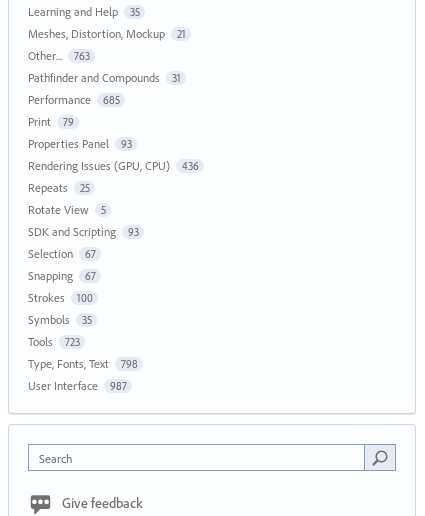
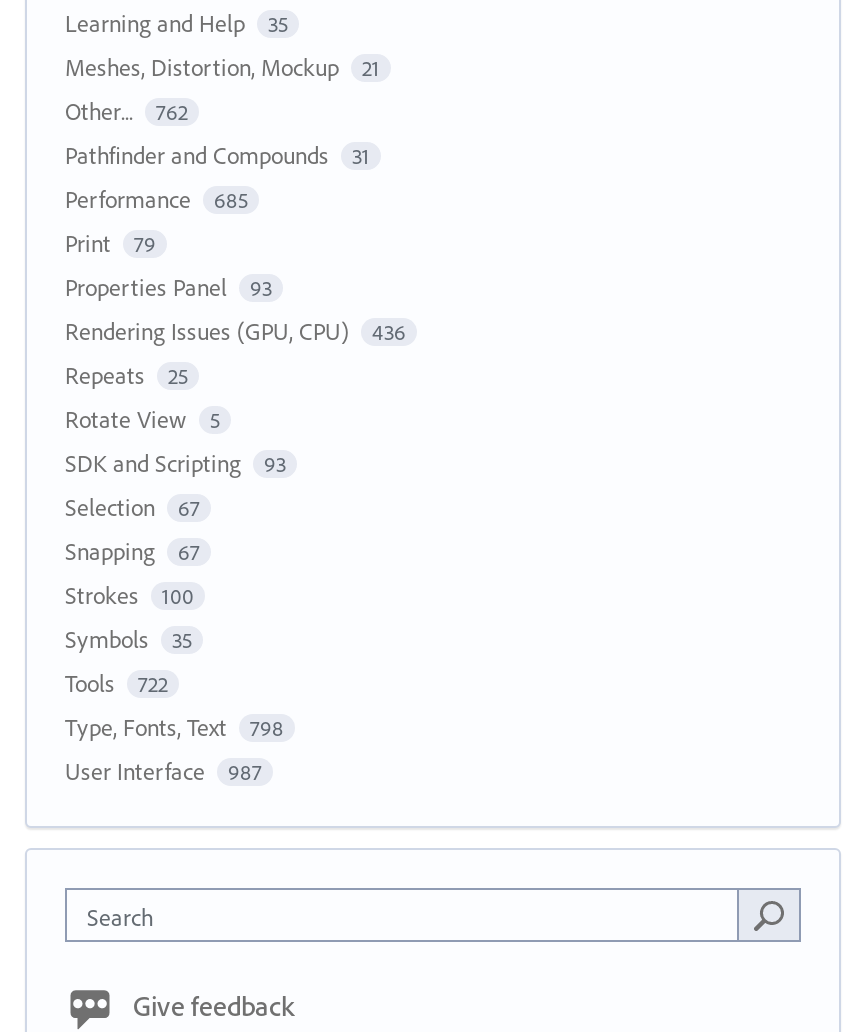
- Other... 763
+ Other... 762

- Tools 723
+ Tools 722
